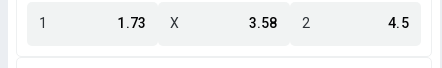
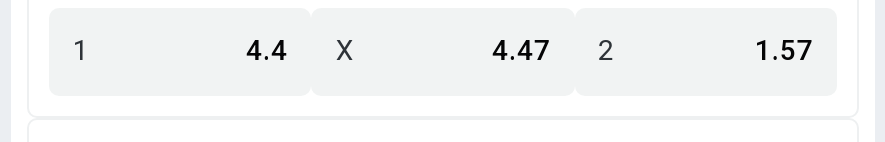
- 1.73 X
+ 4.4 X

- 3.58 2
+ 4.47 2

- 4.5
+ 1.57
